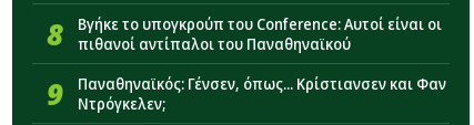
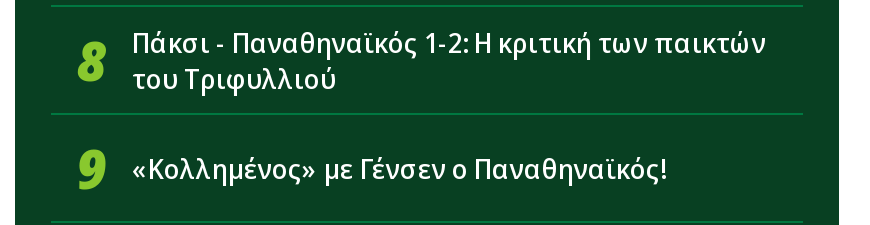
- Βγήκε το υπογκρούπ του Conference: Αυτοί είναι οι
- πιθανοί αντίπαλοι του Παναθηναϊκού
+ Πάκσι - Παναθηναϊκός 1-2: Η κριτική των παικτών
+ του Τριφυλλιού

- Παναθηναϊκός: Γένσεν, όπως... Κρίστιανσεν και Φαν
- Ντρόγκελεν;
+ «Κολλημένος» με Γένσεν ο Παναθηναϊκός!
